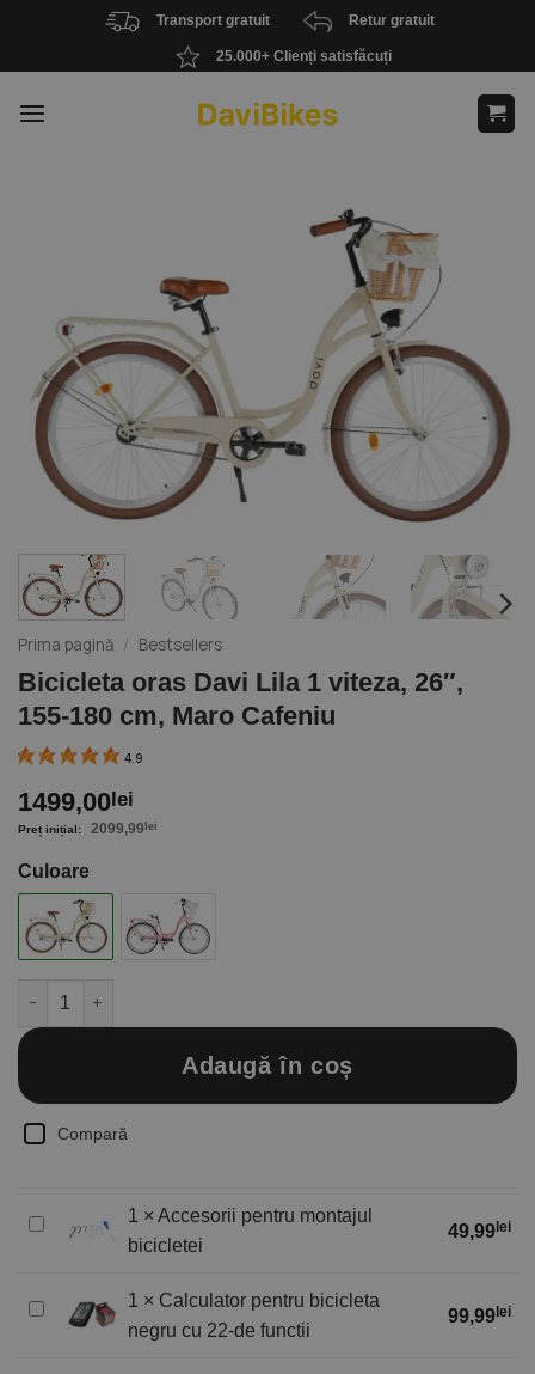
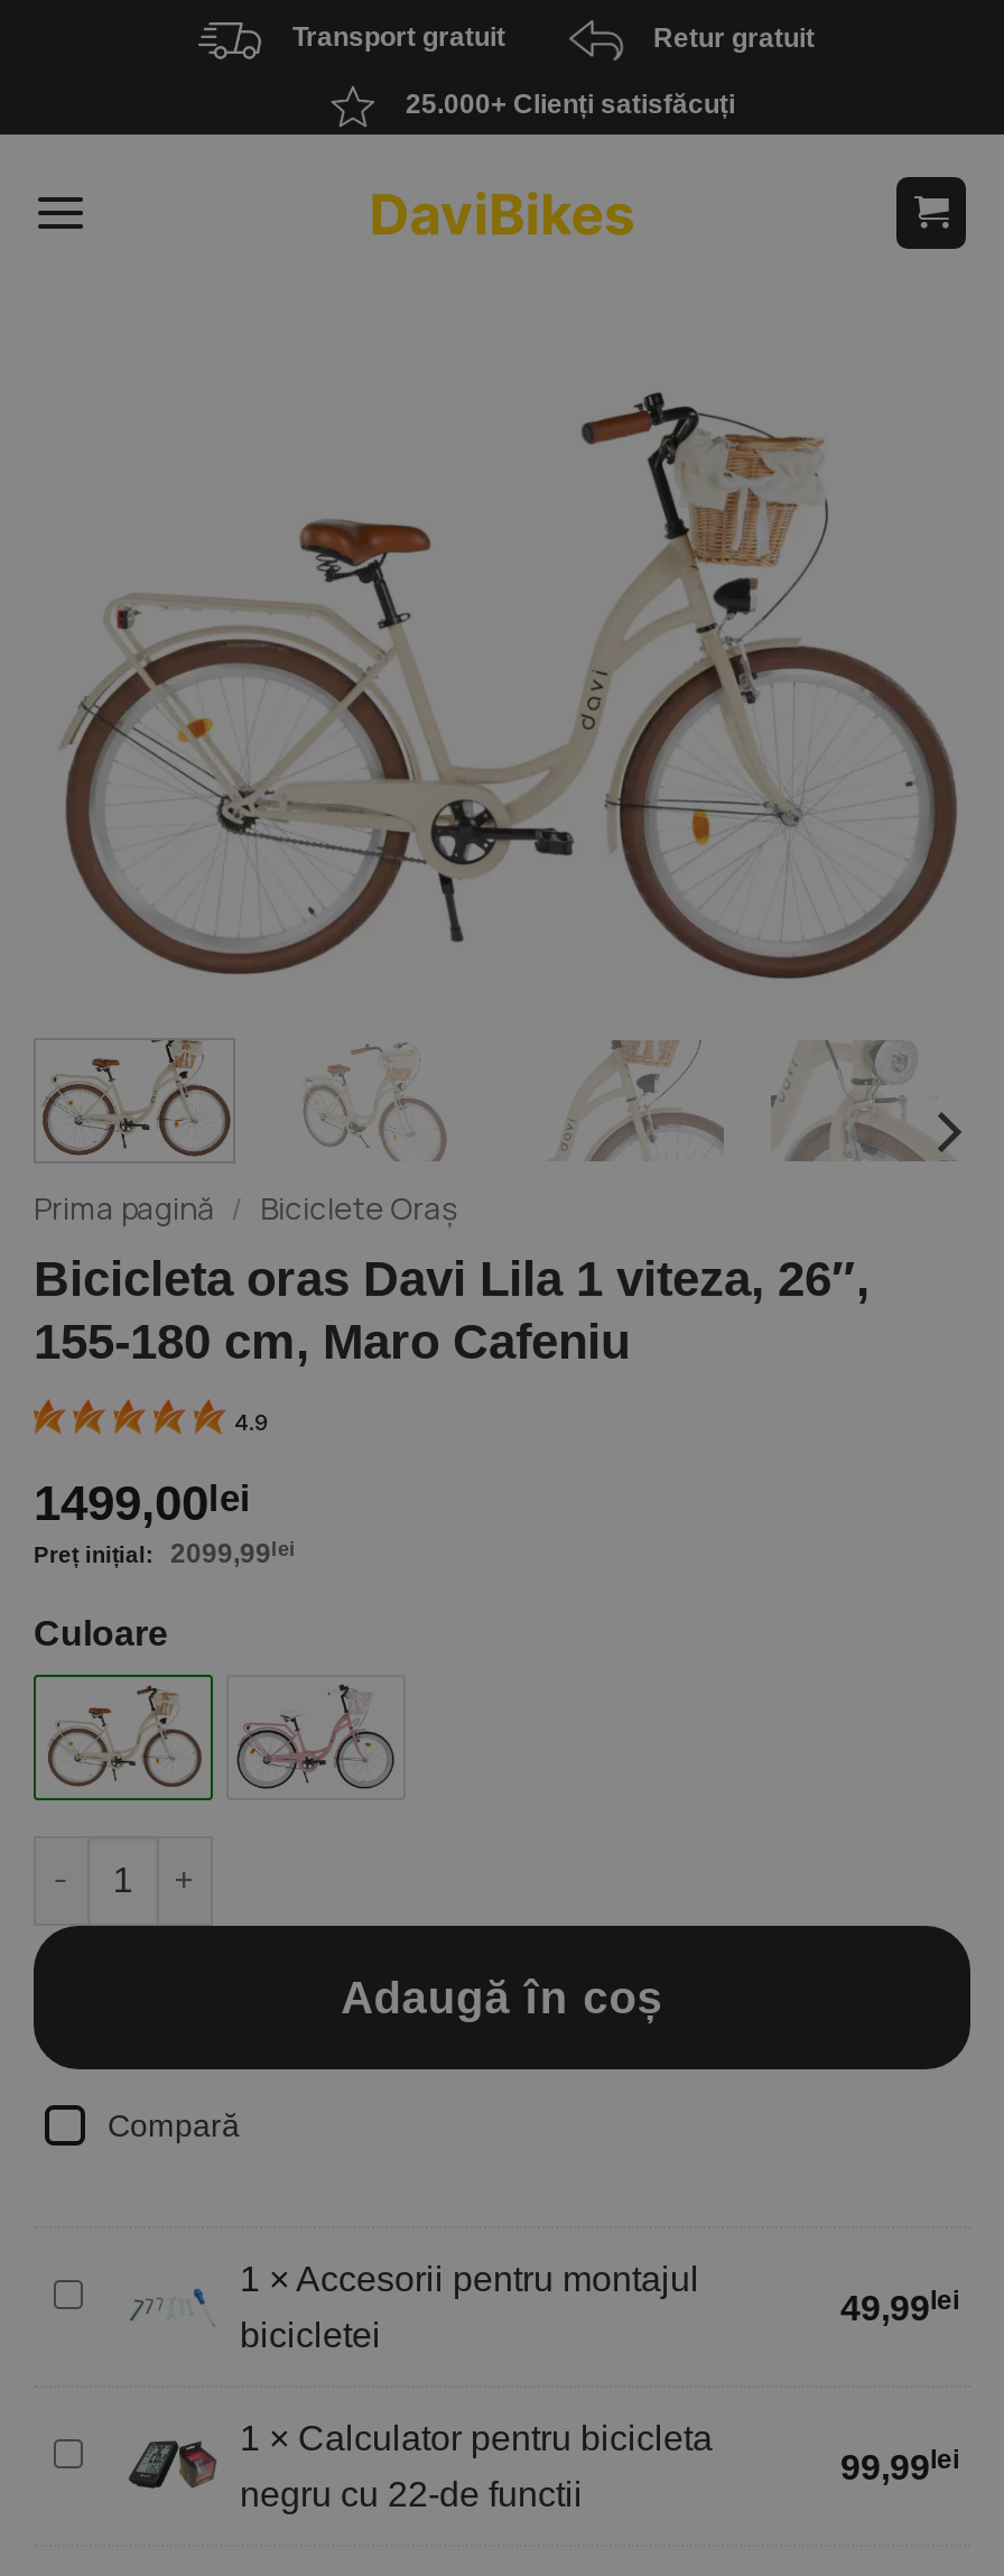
- Prima pagină / Bestsellers
+ Prima pagină / Biciclete Oraș
